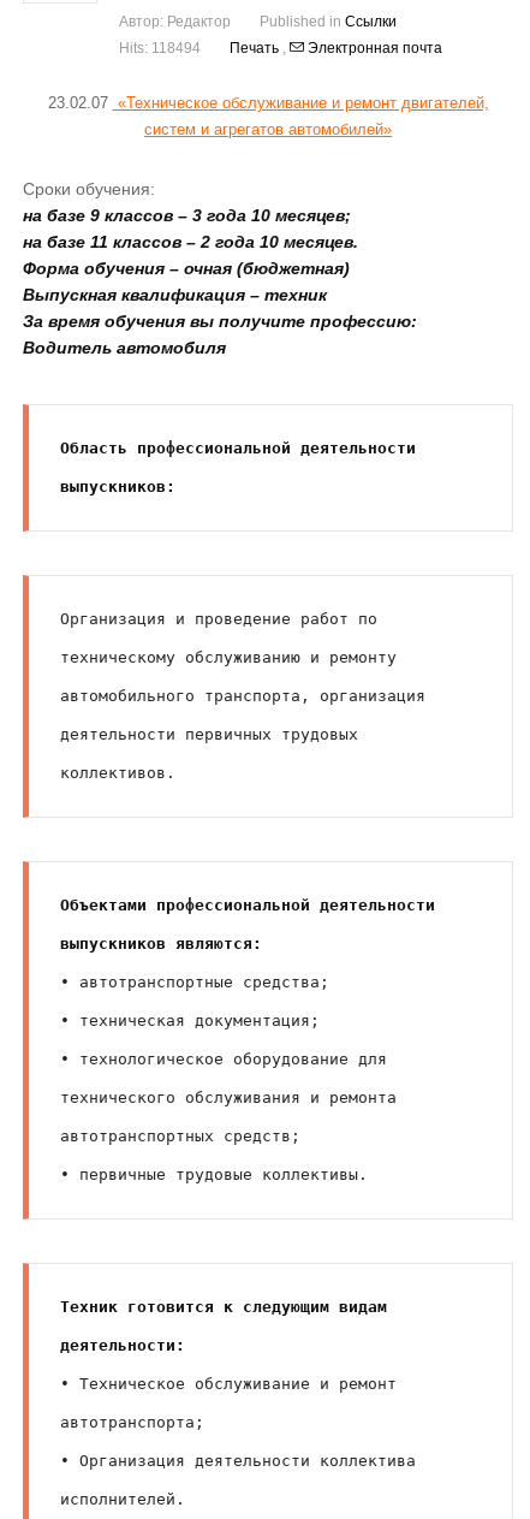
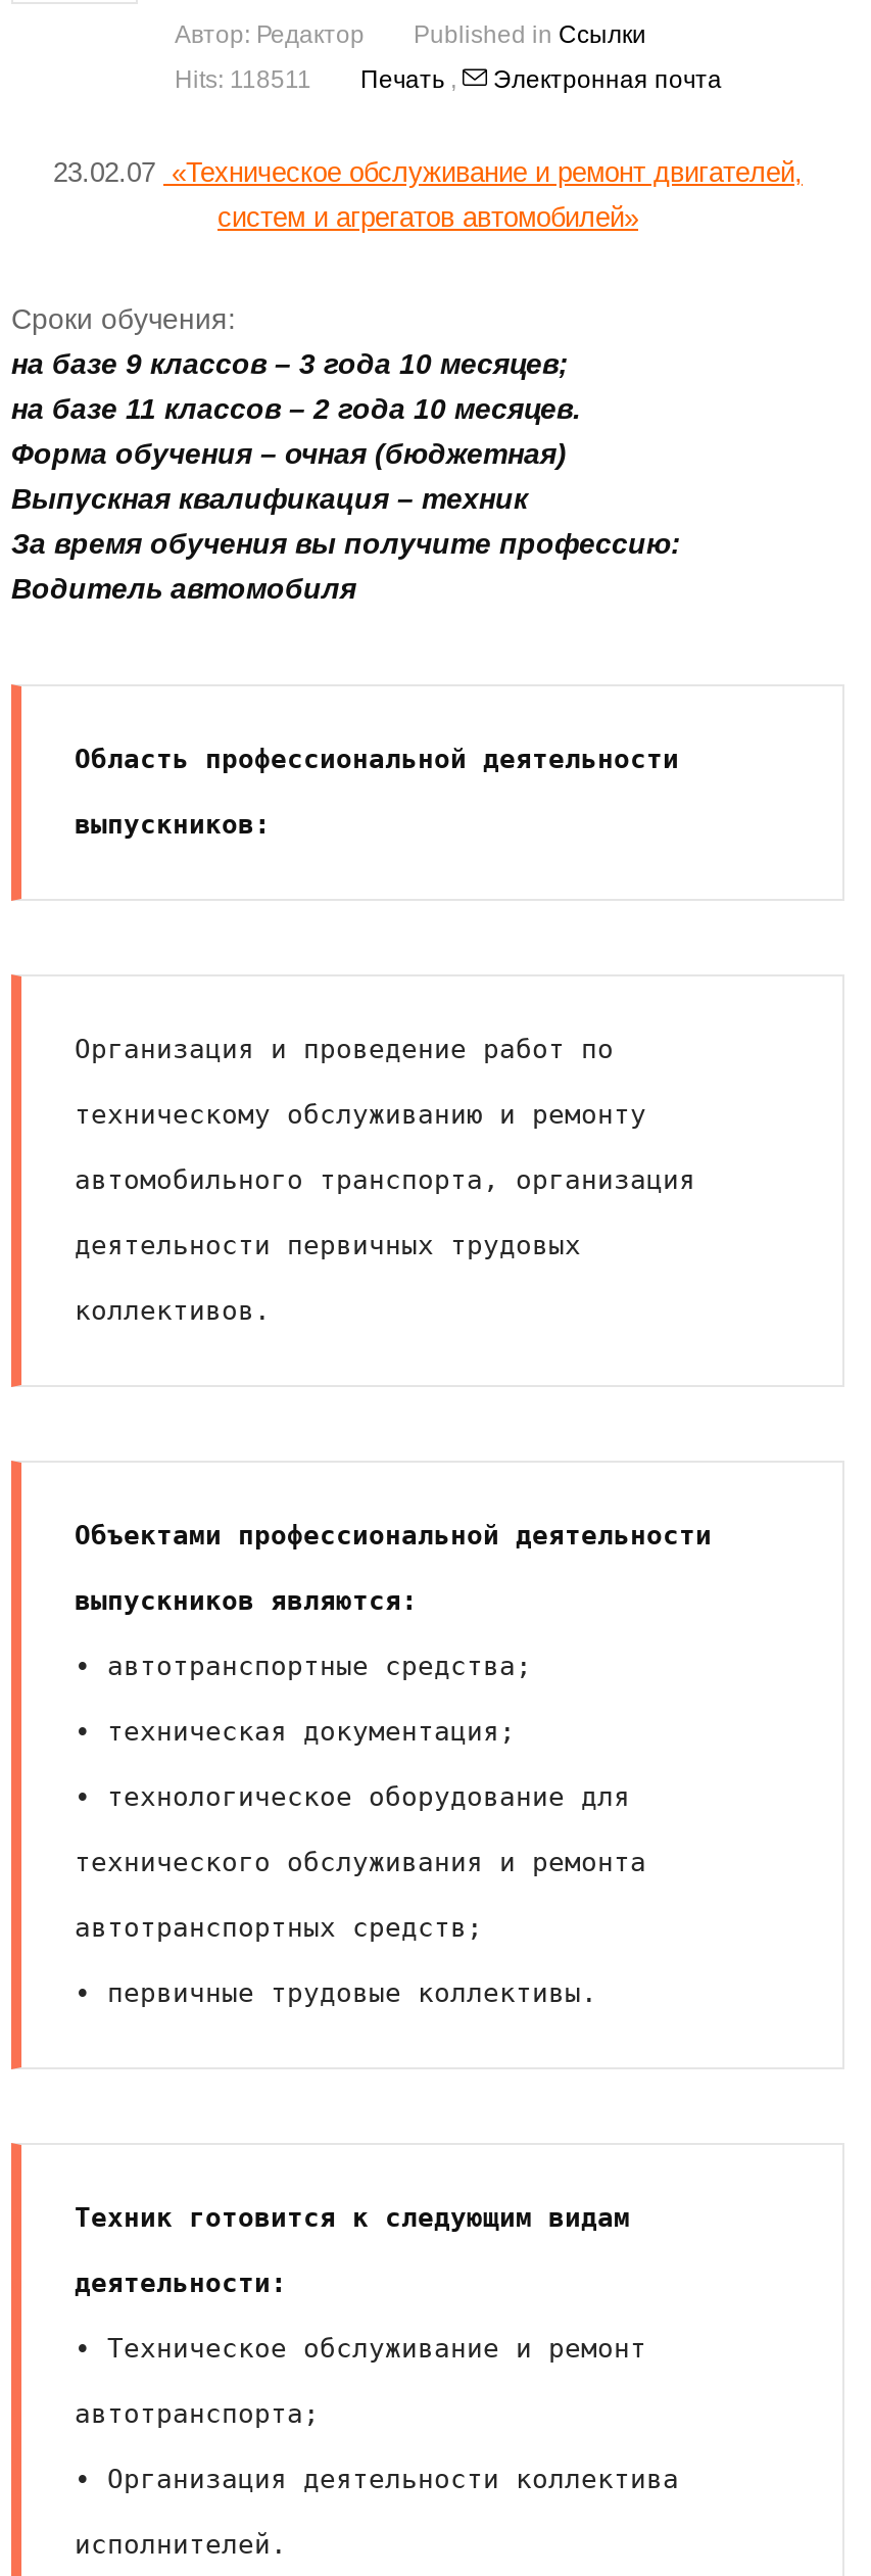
- Hits: 118494 Печать, Электронная почта
+ Hits: 118511 Печать, Электронная почта
